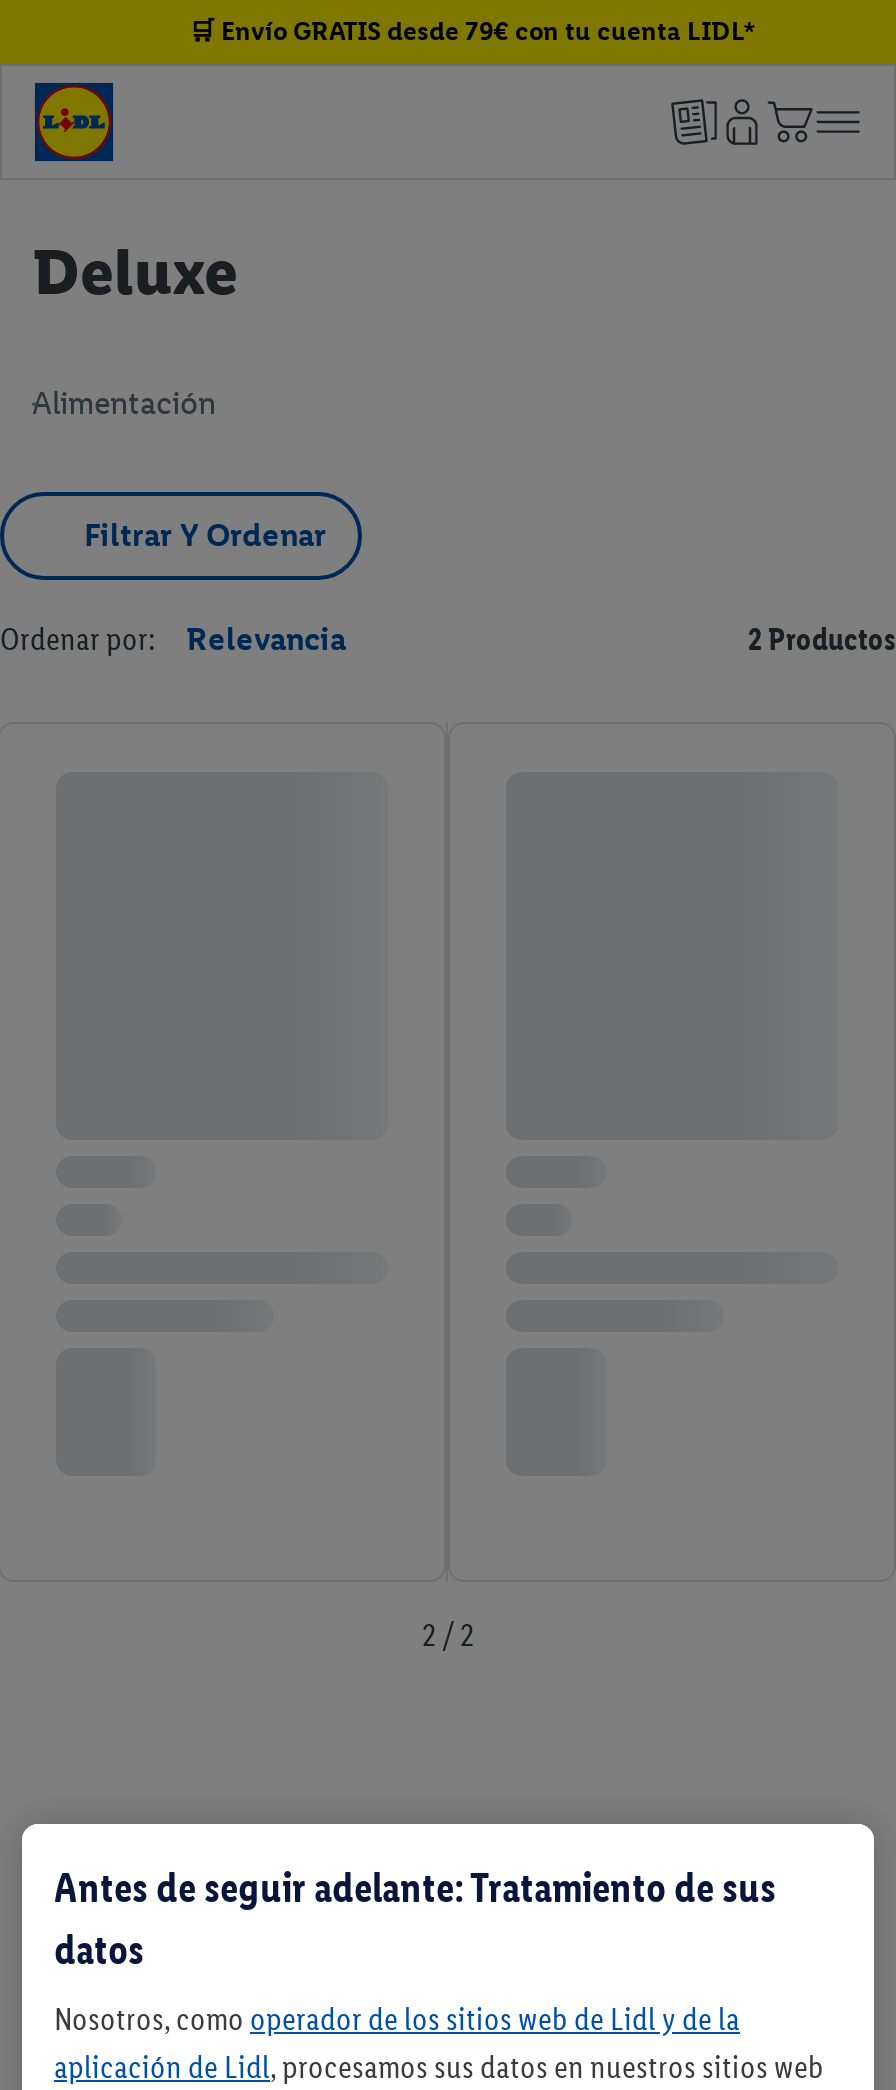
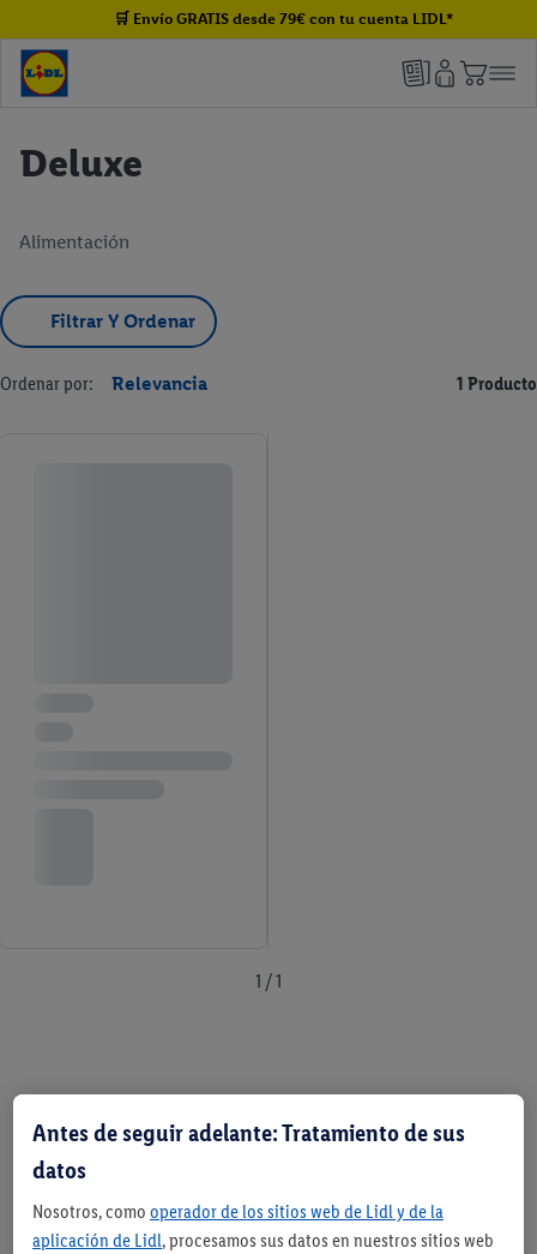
- 2 Productos
+ 1 Producto

- 2 / 2
+ 1 / 1
